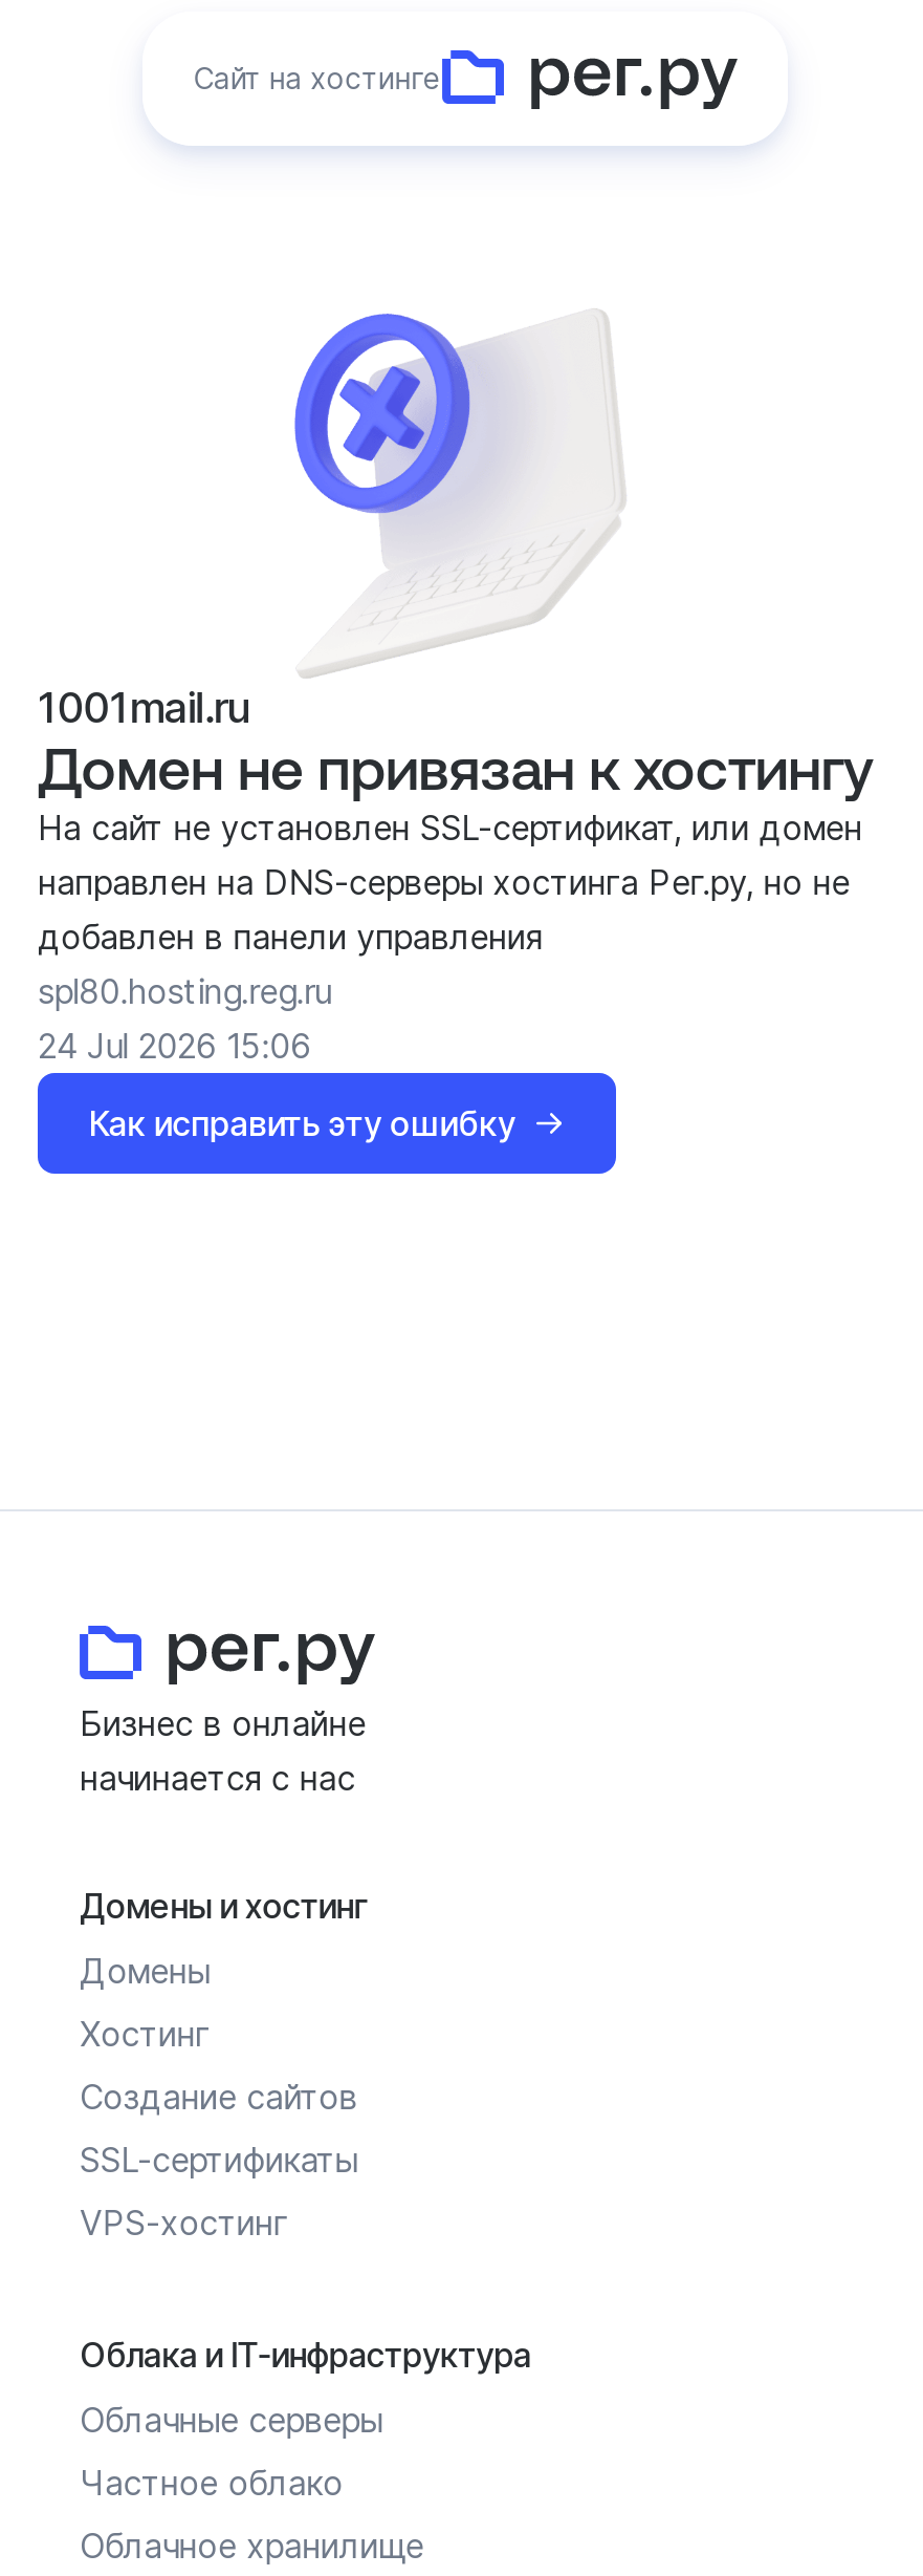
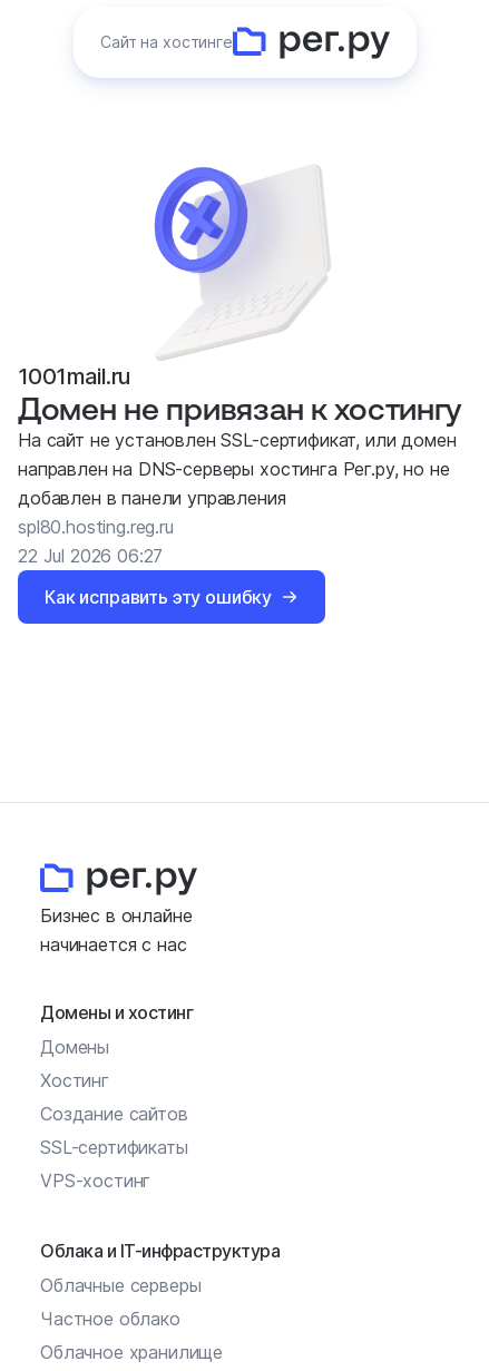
- 24 Jul 2026 15:06
+ 22 Jul 2026 06:27
